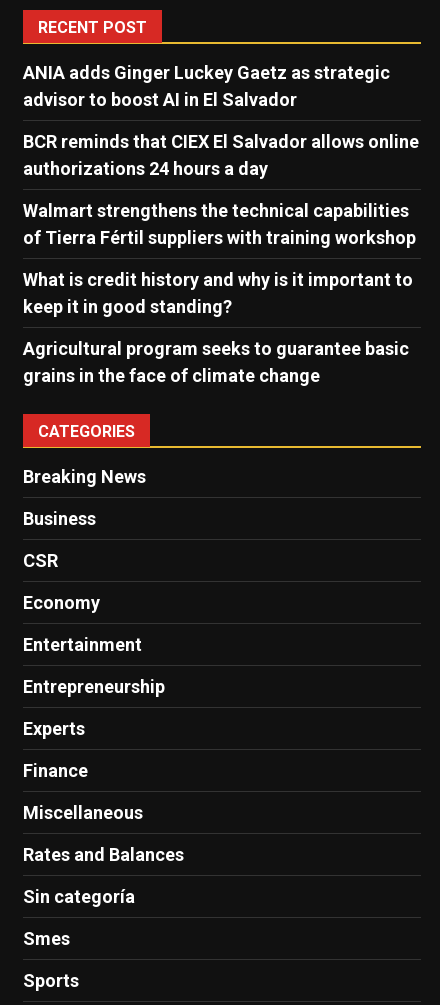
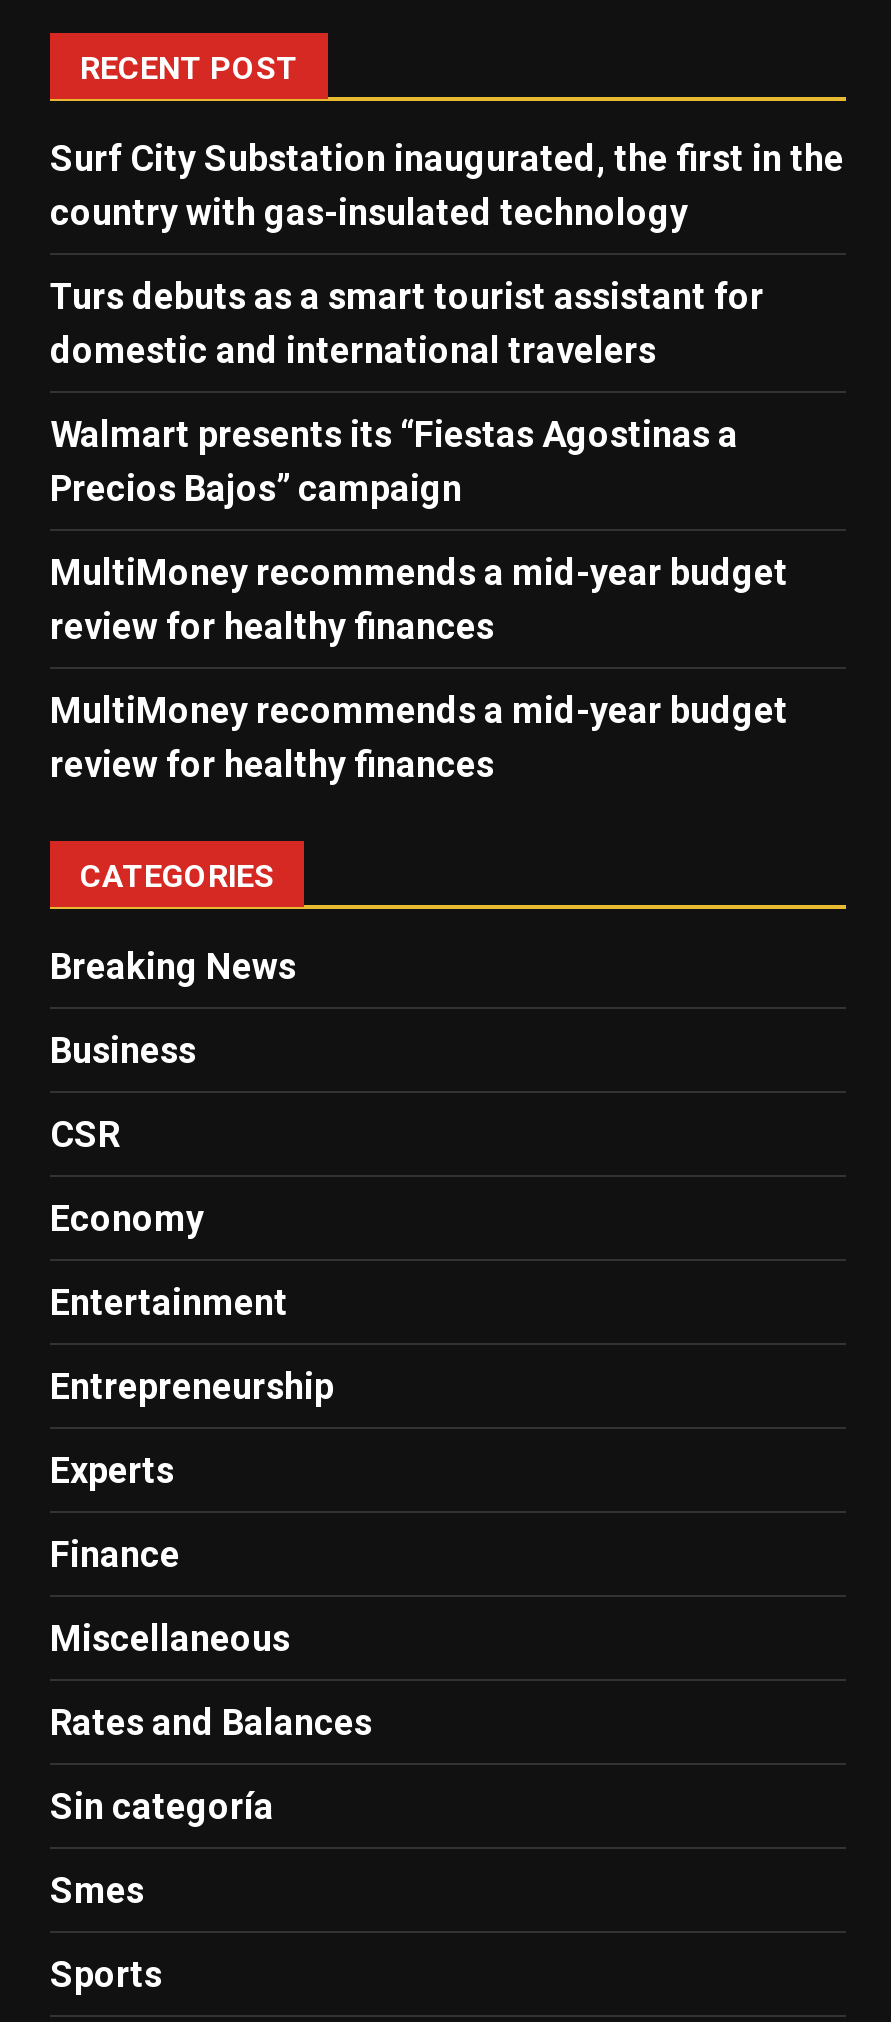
- ANIA adds Ginger Luckey Gaetz as strategic
- advisor to boost AI in El Salvador
+ Surf City Substation inaugurated, the first in the
+ country with gas-insulated technology

- BCR reminds that CIEX El Salvador allows online
- authorizations 24 hours a day
+ Turs debuts as a smart tourist assistant for
+ domestic and international travelers

- Walmart strengthens the technical capabilities
- of Tierra Fértil suppliers with training workshop
+ Walmart presents its “Fiestas Agostinas a
+ Precios Bajos” campaign

- What is credit history and why is it important to
- keep it in good standing?
+ MultiMoney recommends a mid-year budget
+ review for healthy finances

- Agricultural program seeks to guarantee basic
- grains in the face of climate change
+ MultiMoney recommends a mid-year budget
+ review for healthy finances
